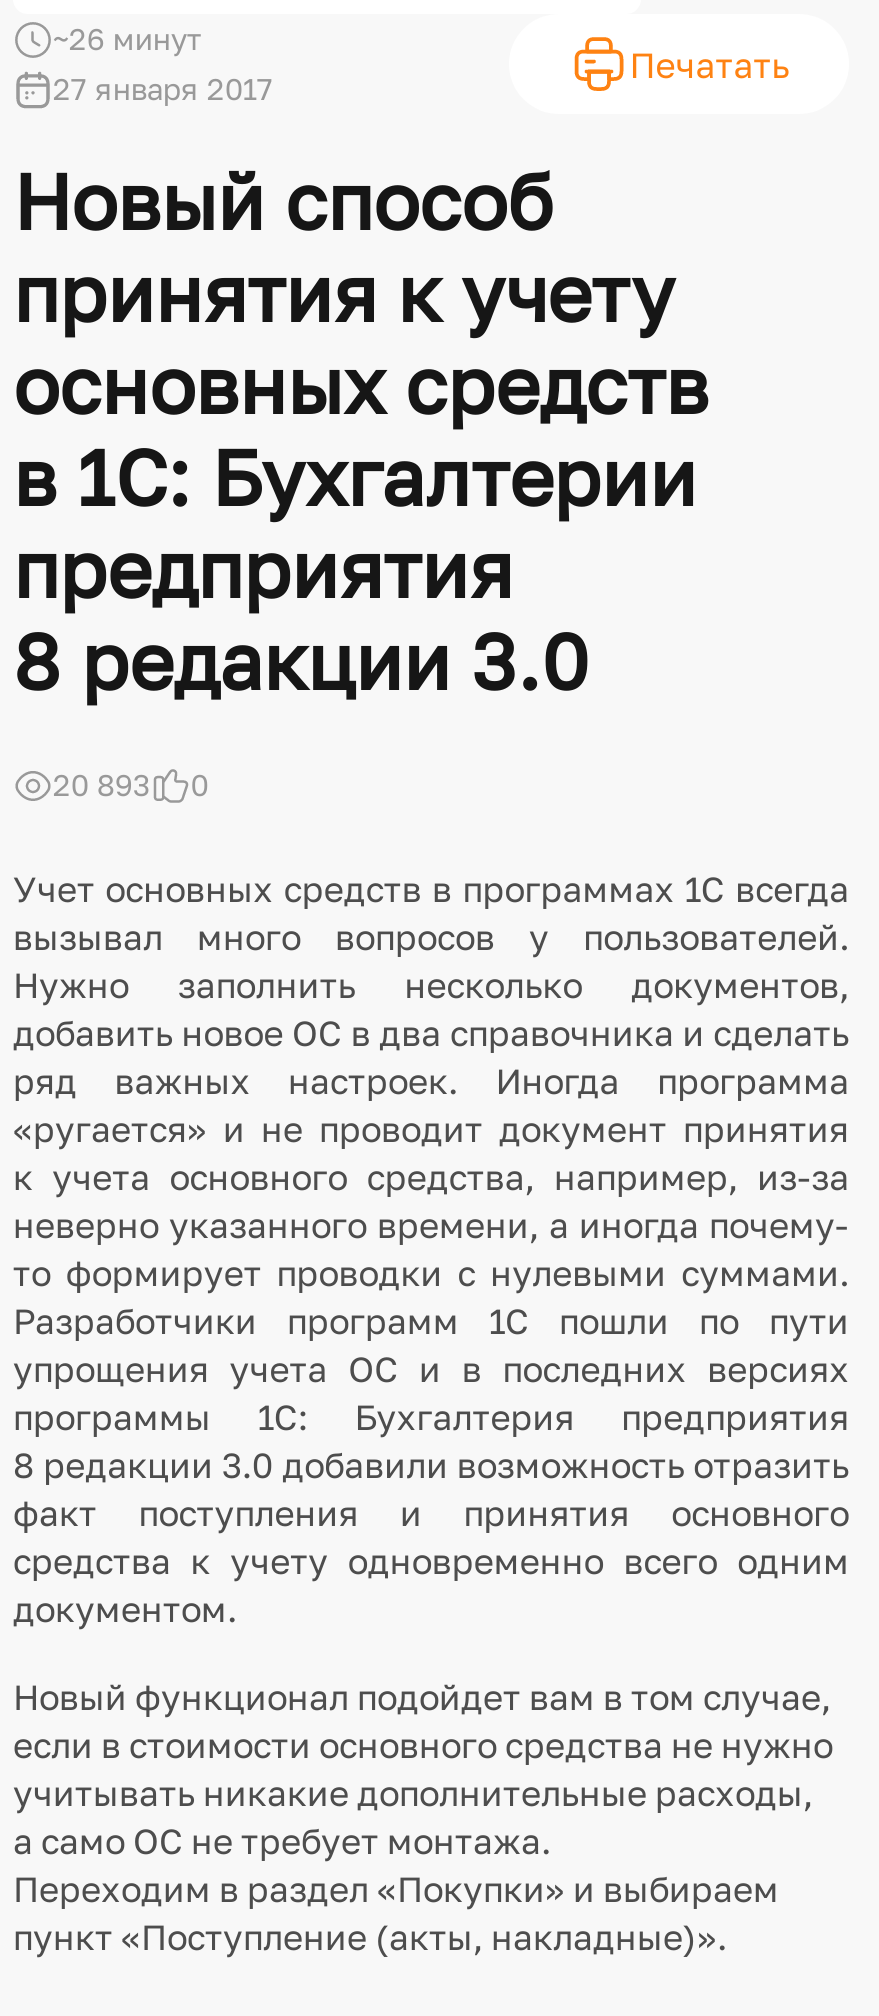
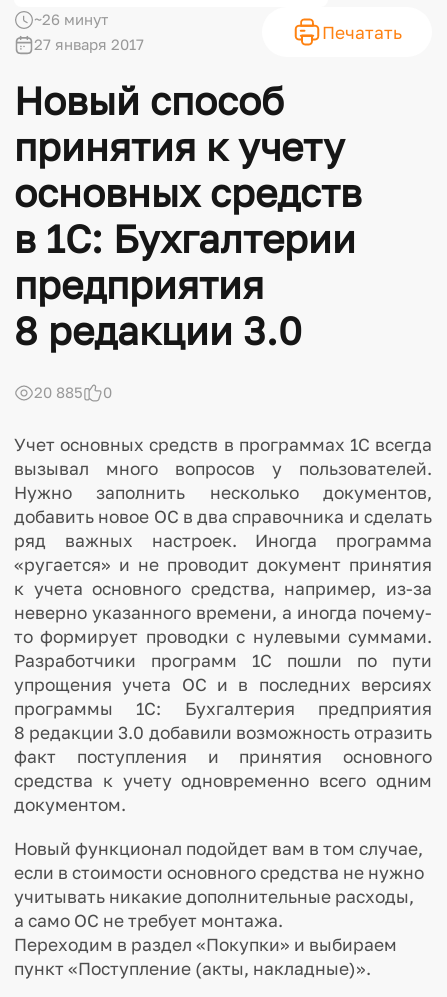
- 20 893
+ 20 885
